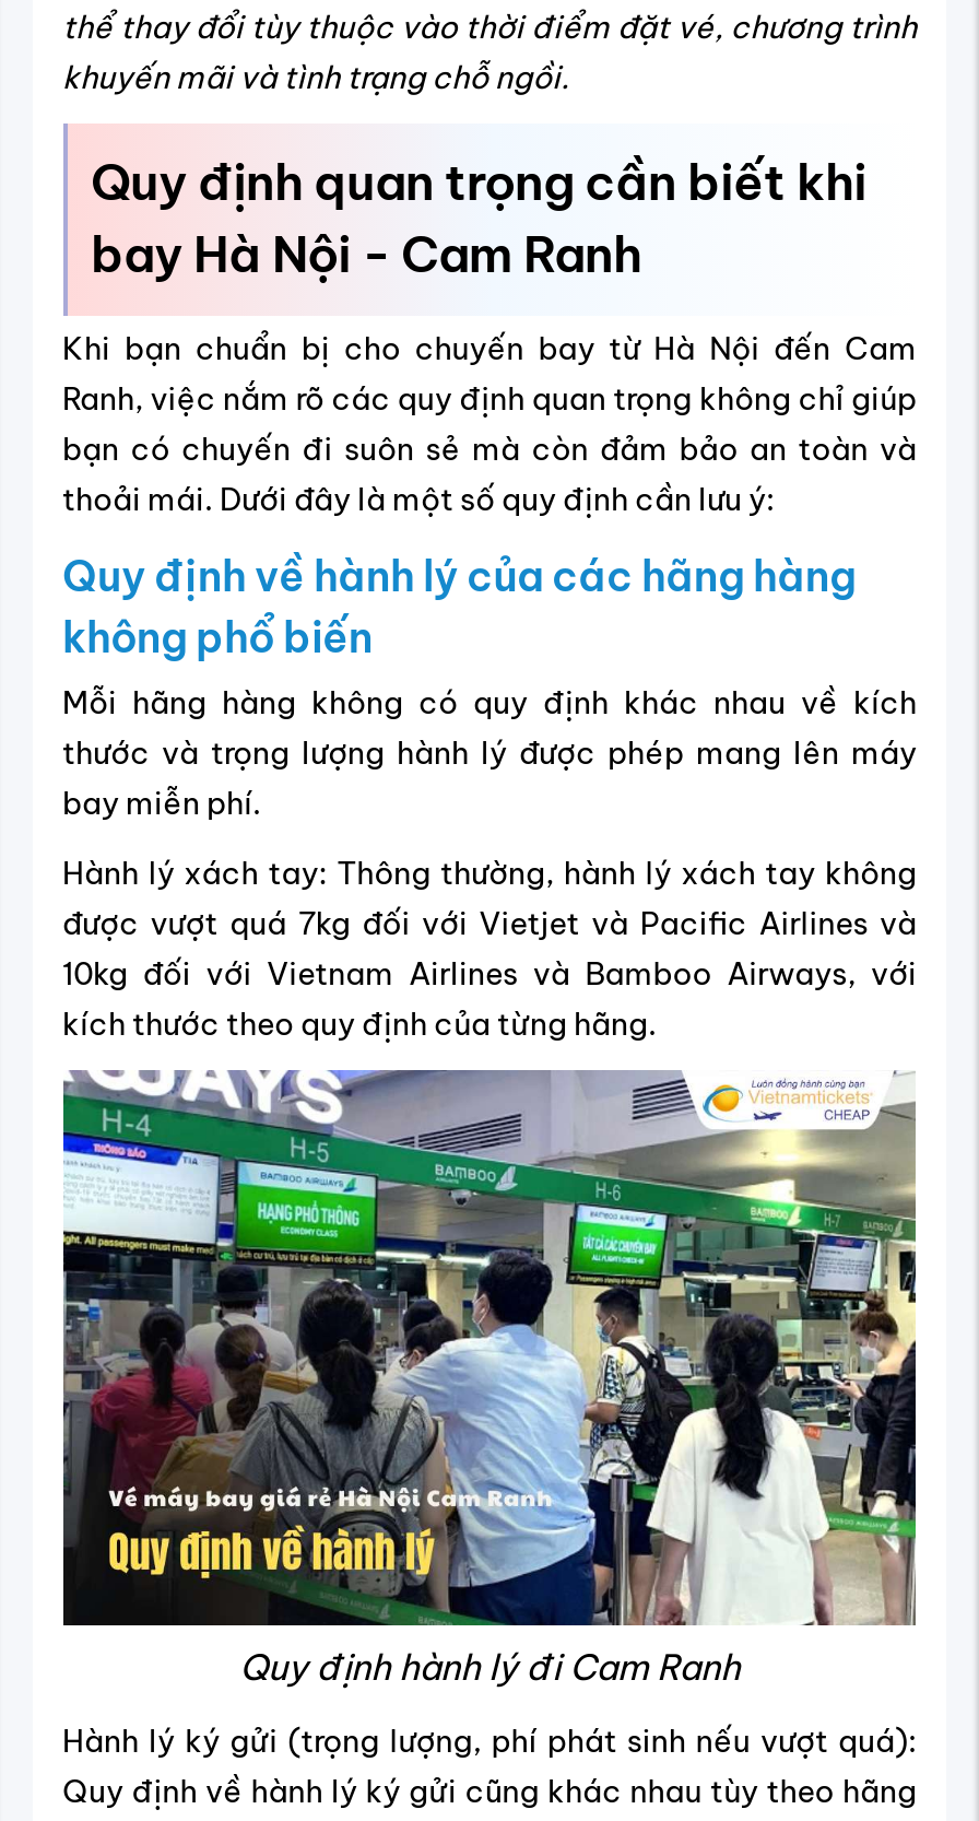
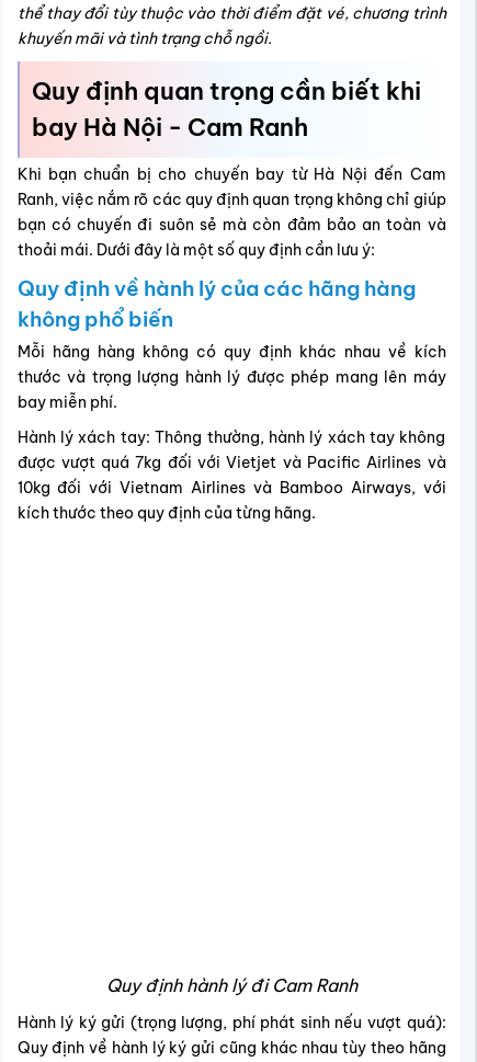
- [image]
